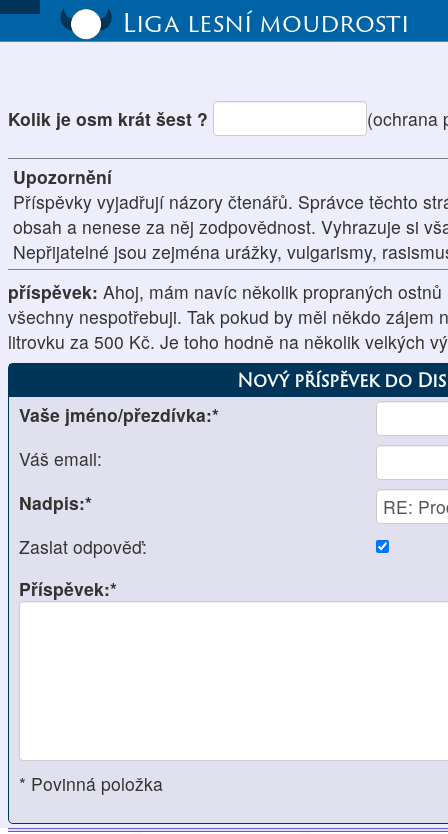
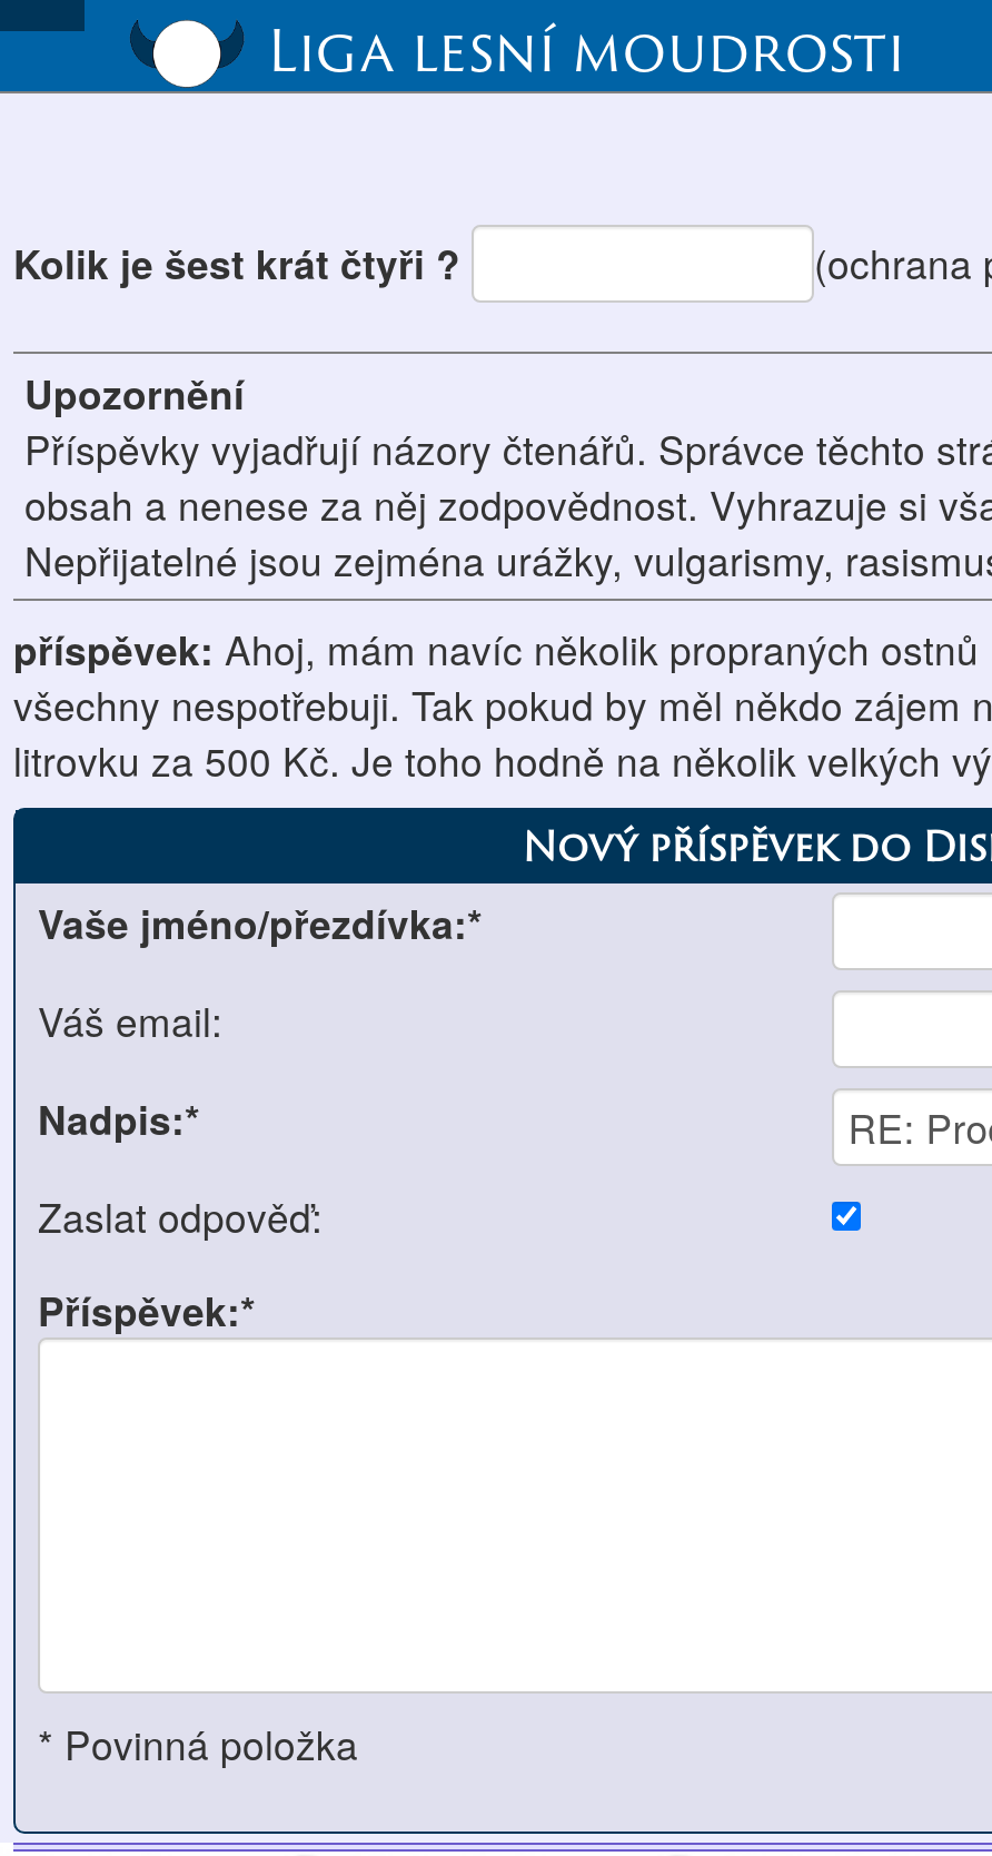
- Kolik je osm krát šest ?
+ Kolik je šest krát čtyři ?
